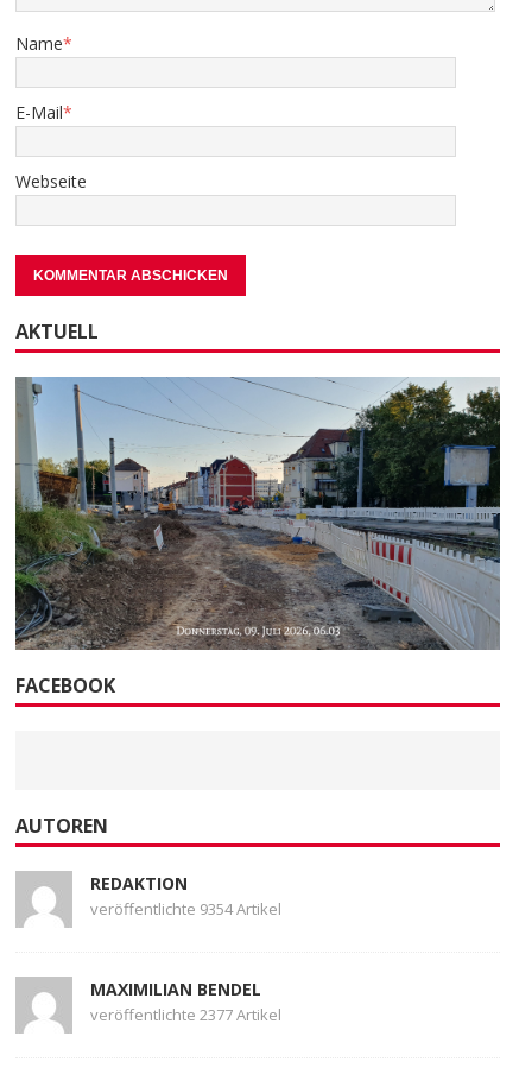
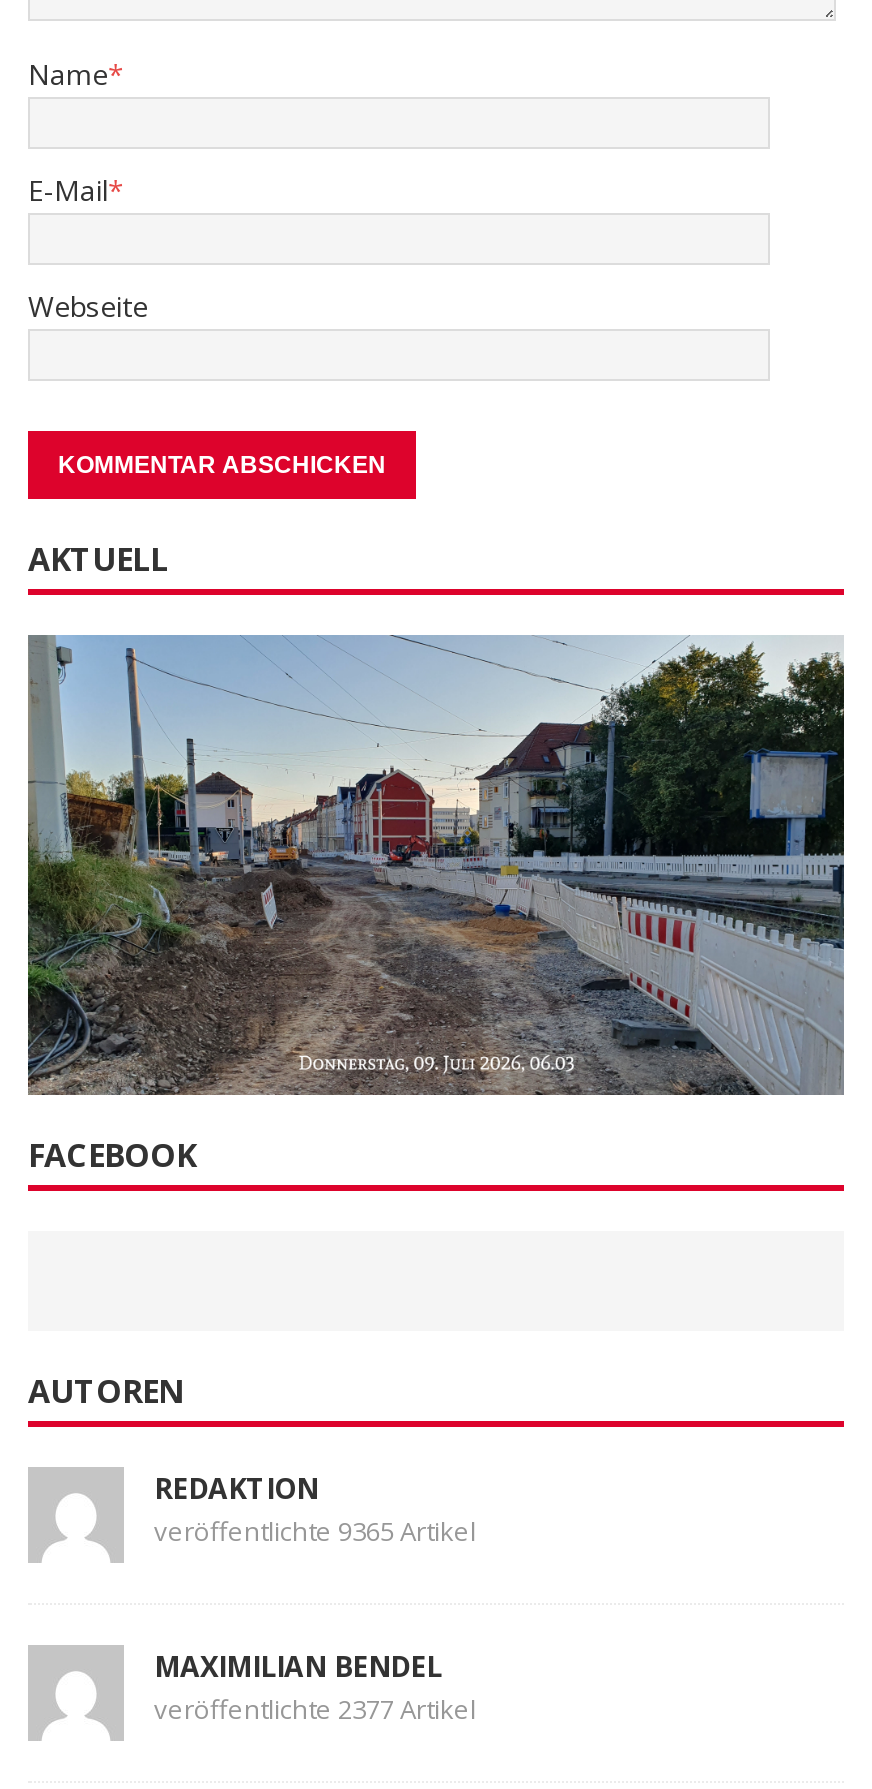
- veröffentlichte 9354 Artikel
+ veröffentlichte 9365 Artikel
